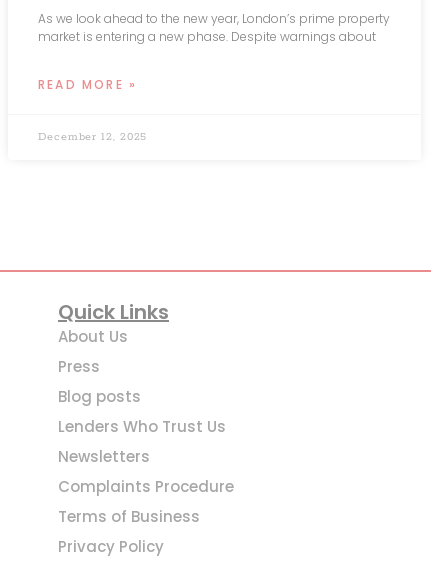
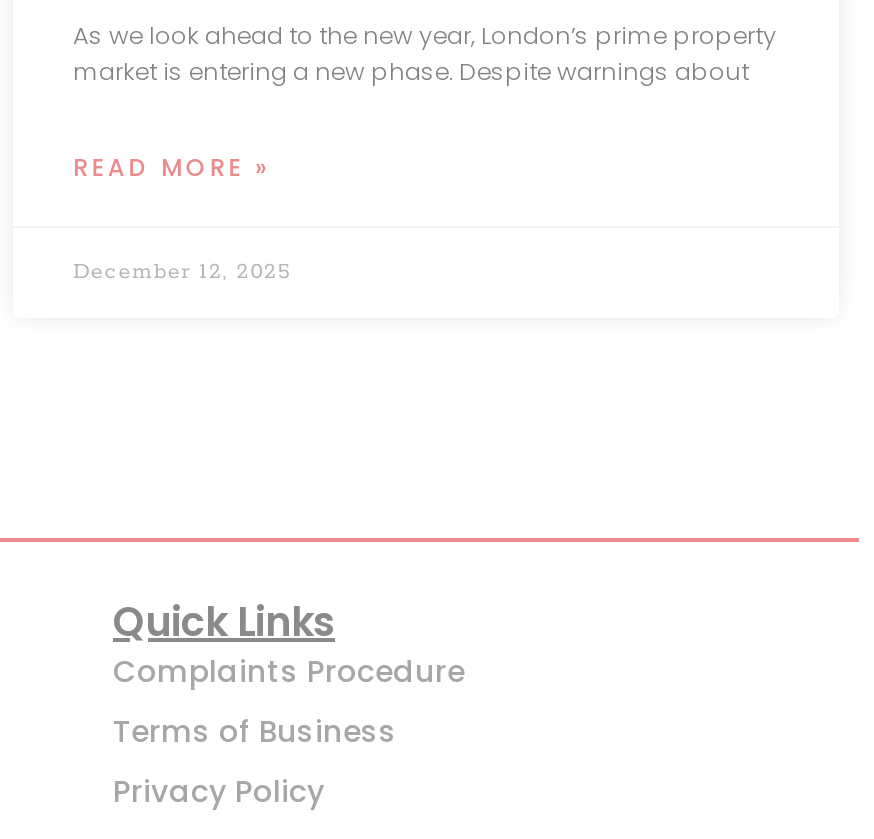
- About Us
- Press
- Blog posts
- Lenders Who Trust Us
- Newsletters
